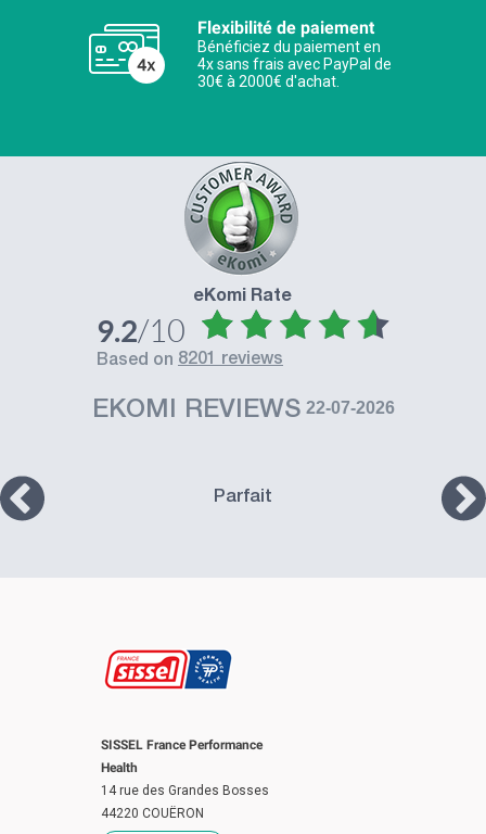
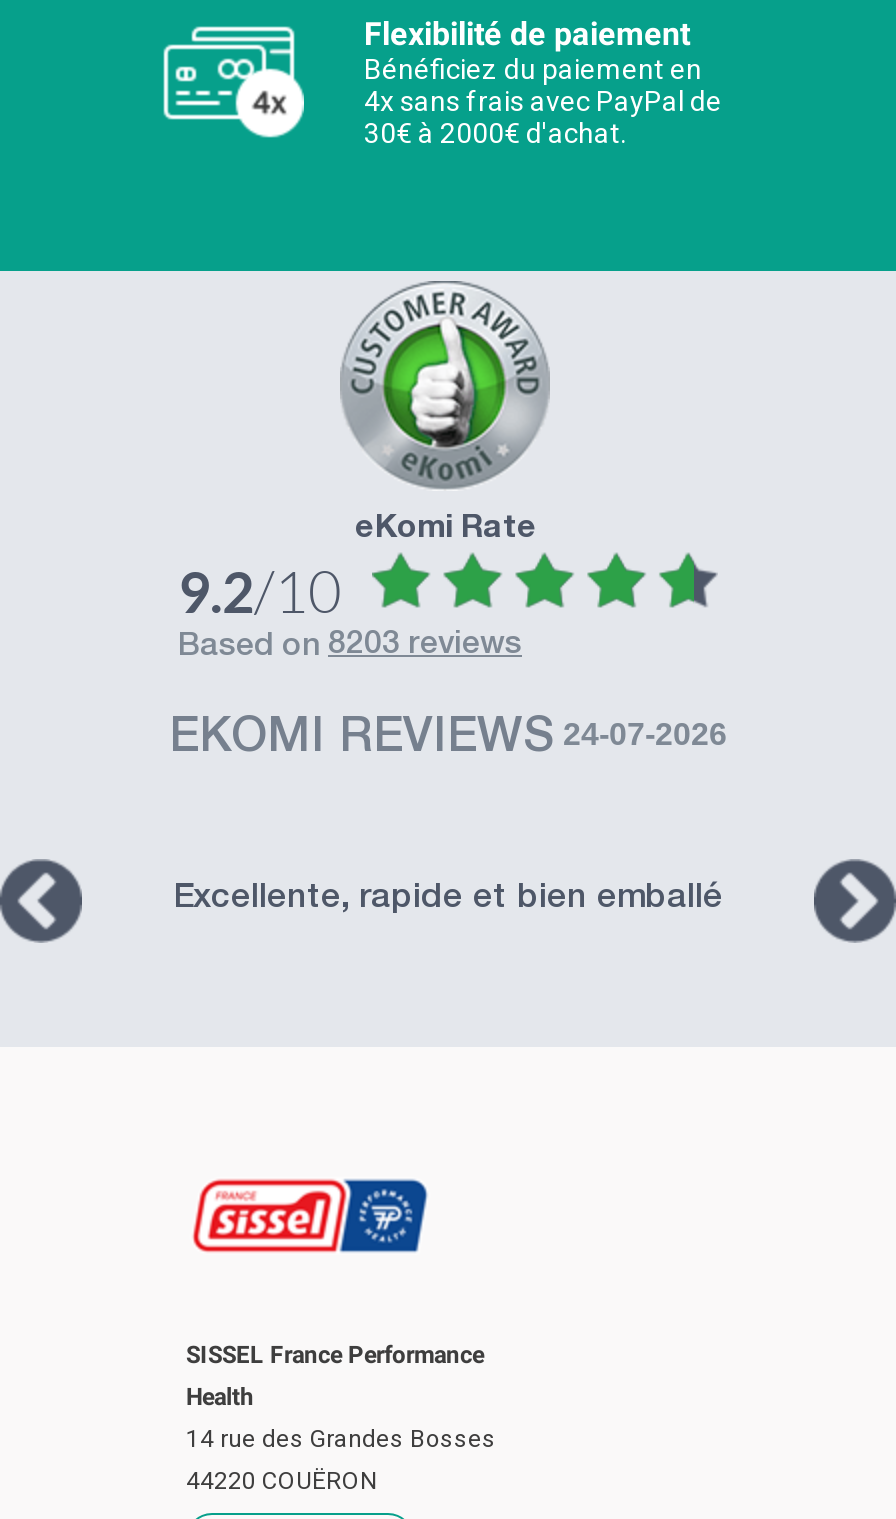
- based on 8201 reviews
+ based on 8203 reviews

- EKOMI REVIEWS 22-07-2026
+ EKOMI REVIEWS 24-07-2026

- Parfait
+ Excellente, rapide et bien emballé
